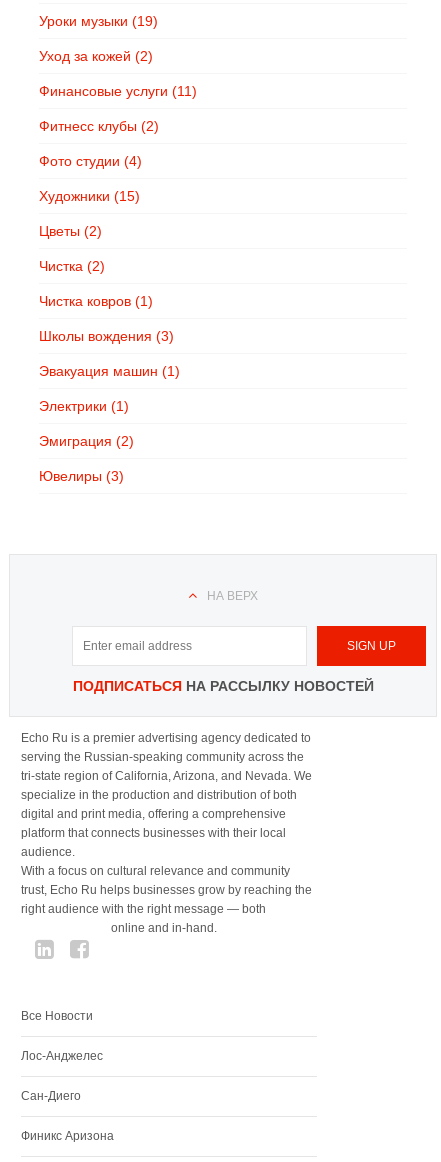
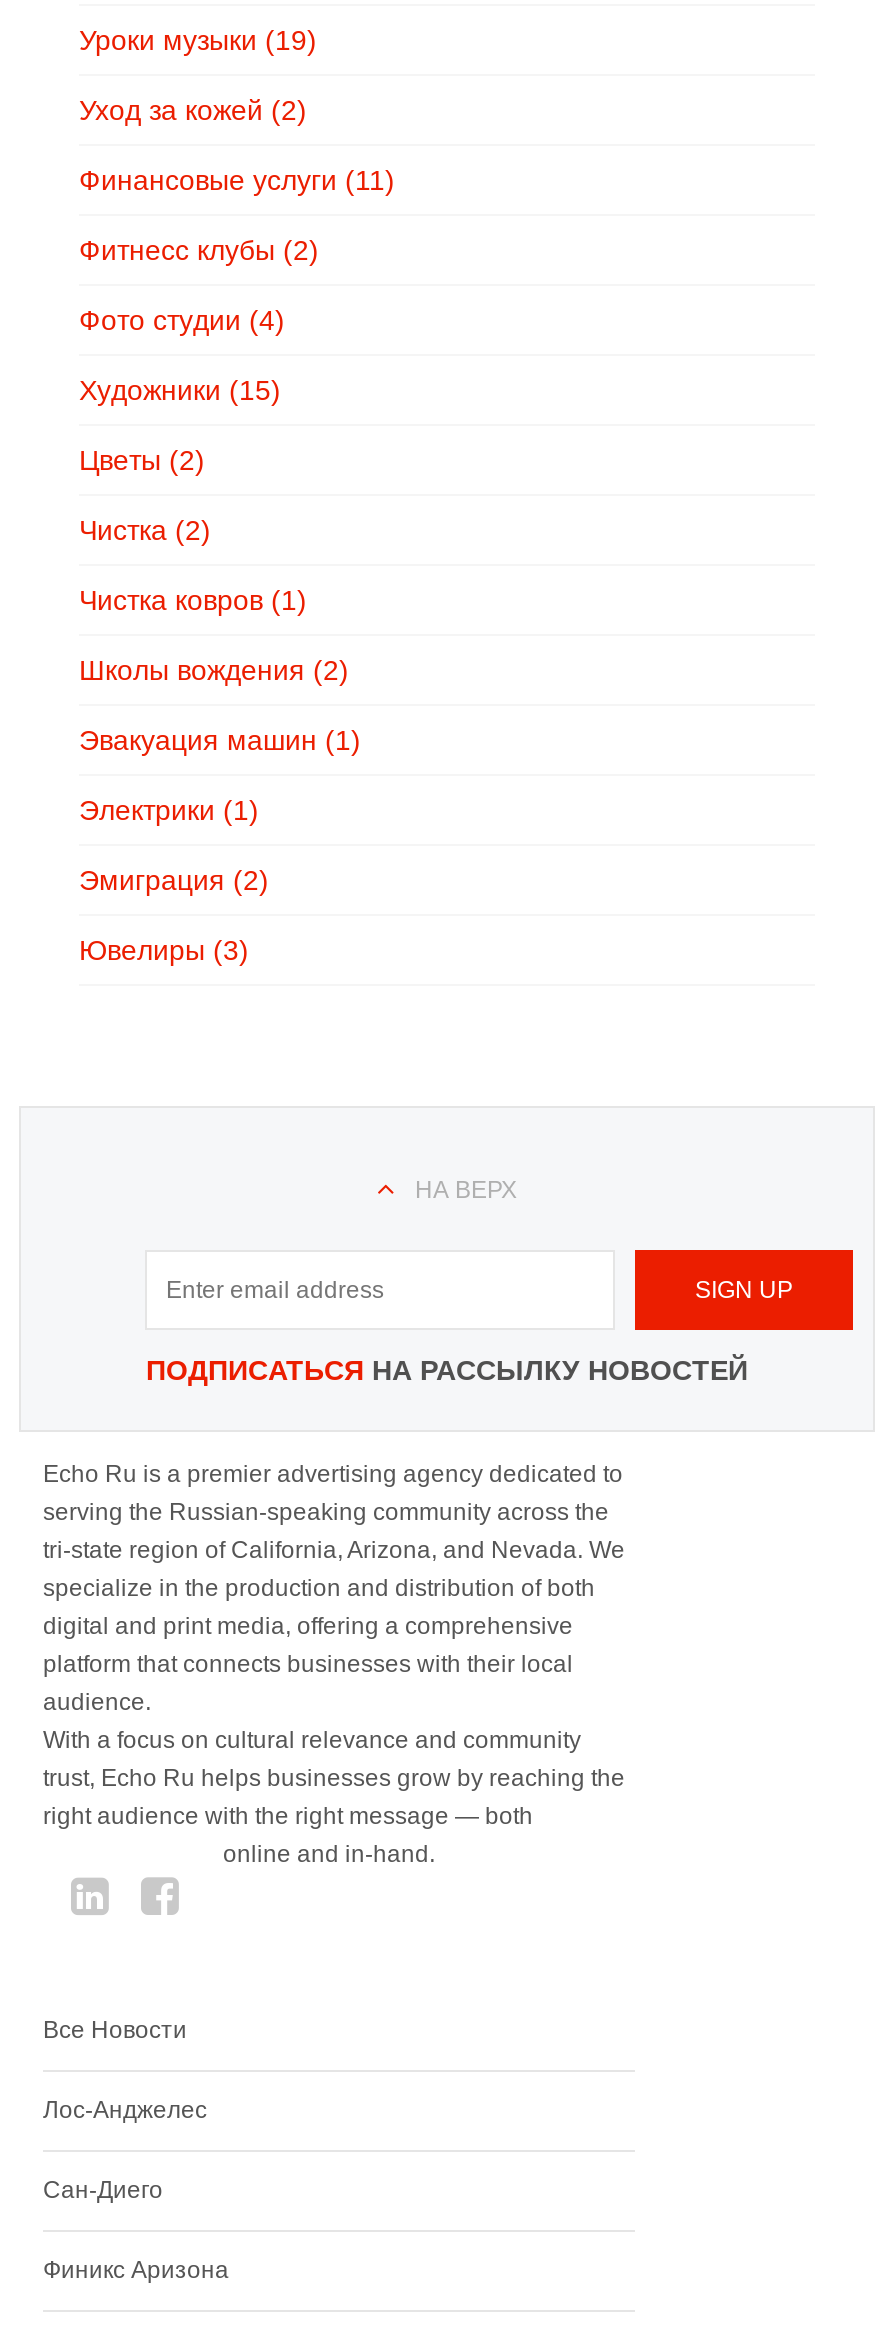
- Школы вождения (3)
+ Школы вождения (2)
